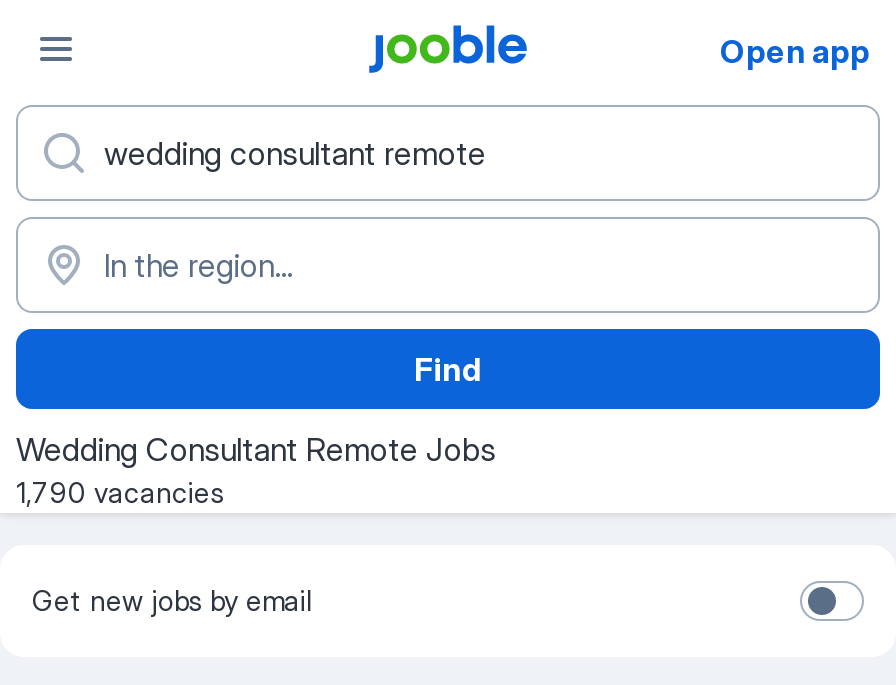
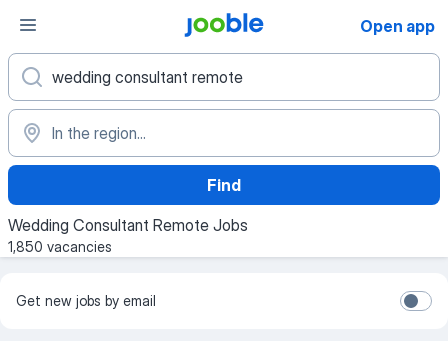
- 1,790 vacancies
+ 1,850 vacancies
